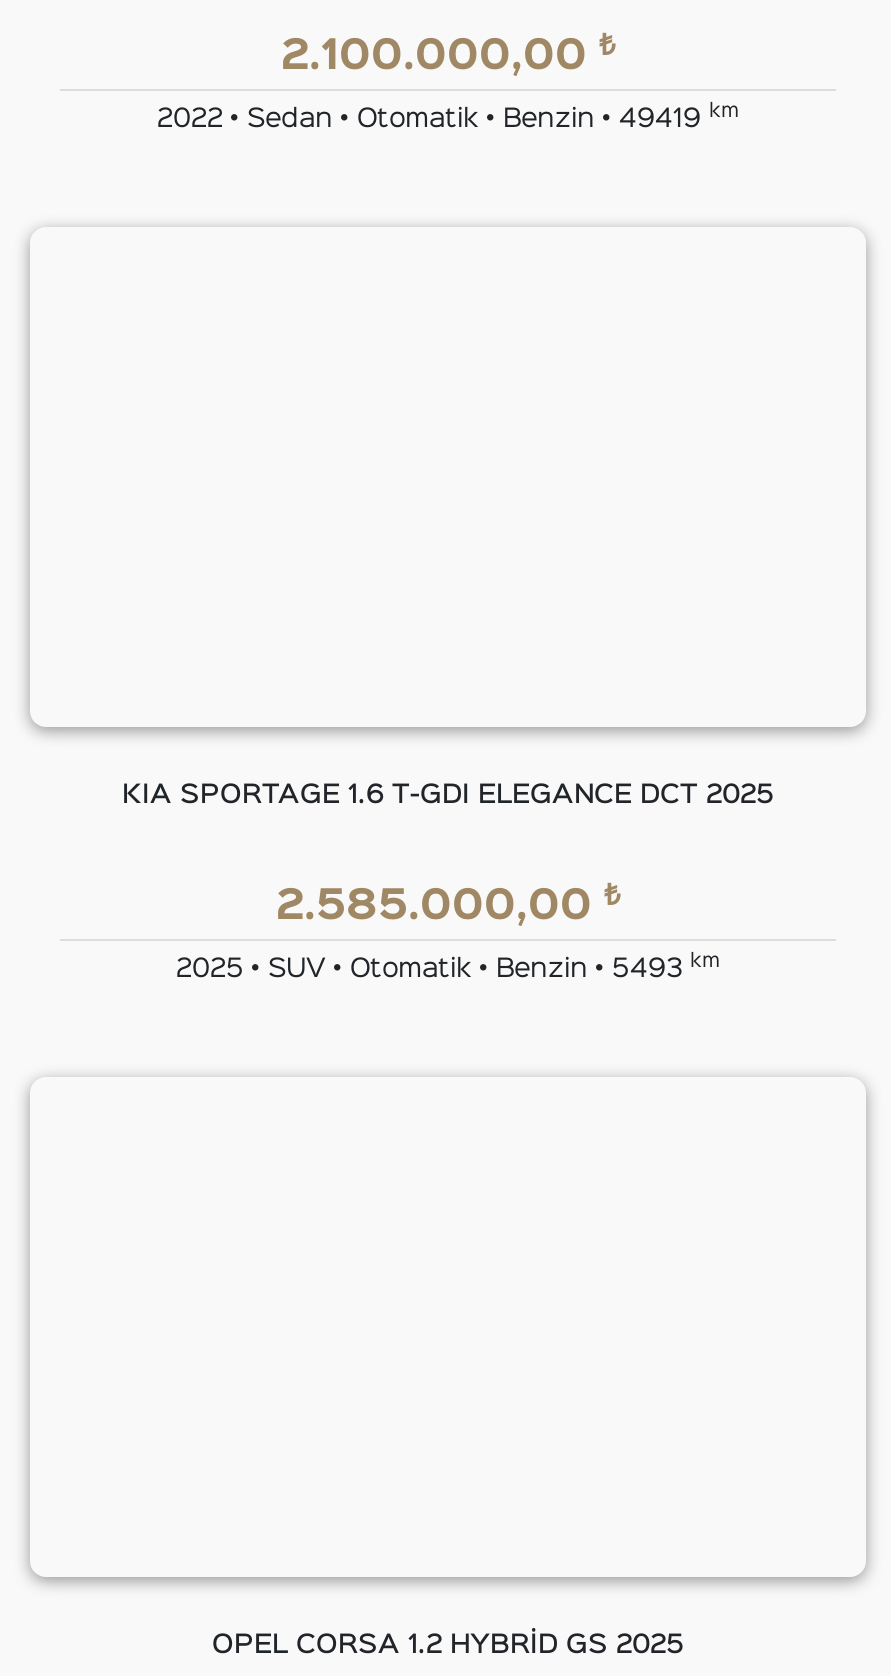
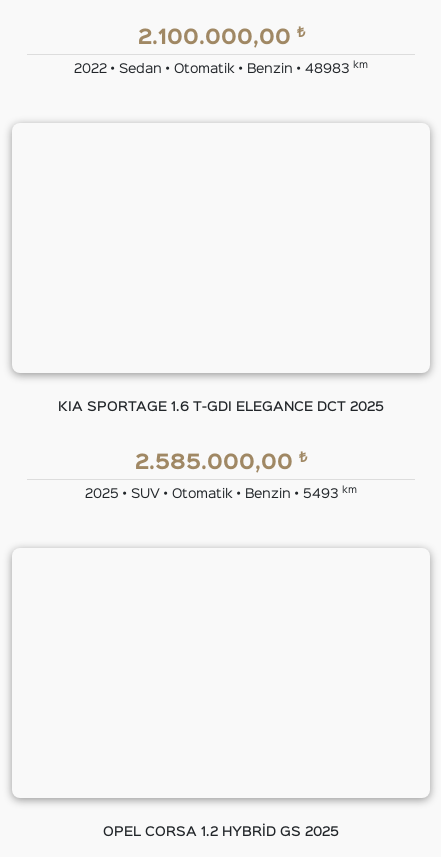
- 2022 • Sedan • Otomatik • Benzin • 49419 km
+ 2022 • Sedan • Otomatik • Benzin • 48983 km
